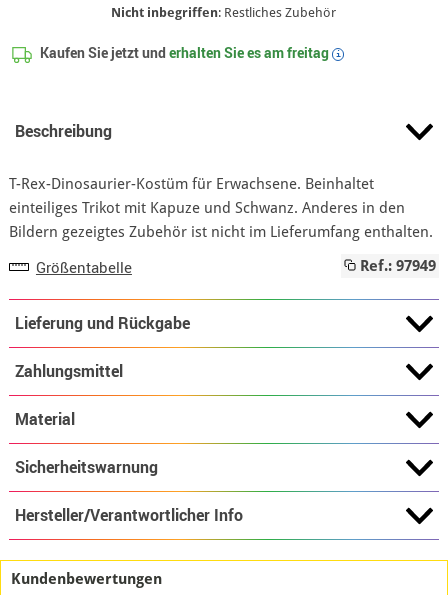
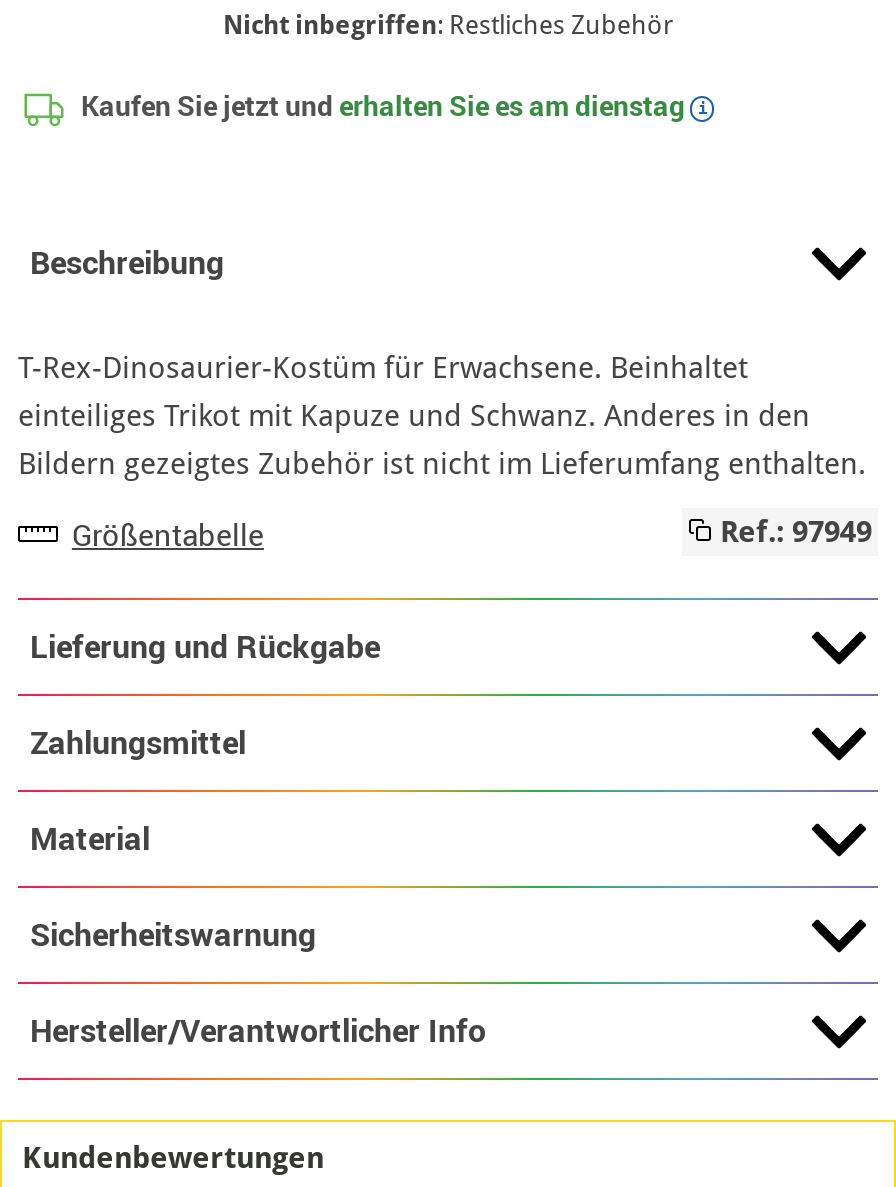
- Kaufen Sie jetzt und erhalten Sie es am freitag
+ Kaufen Sie jetzt und erhalten Sie es am dienstag
